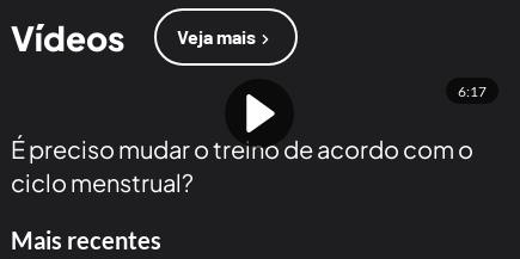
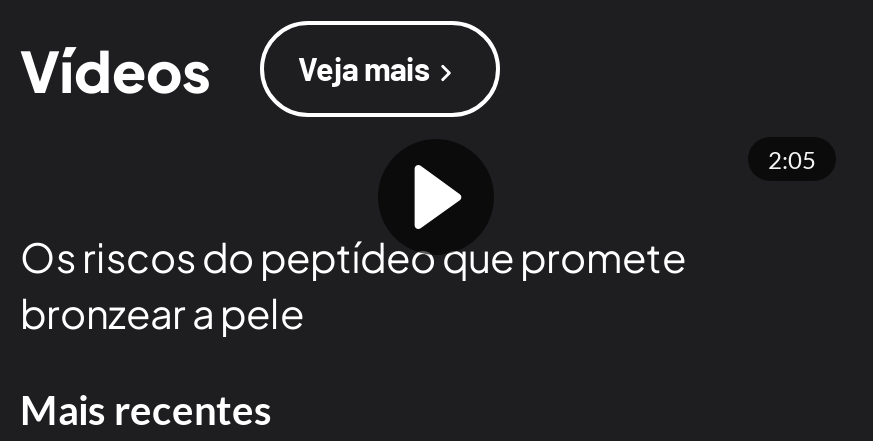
- 6:17
+ 2:05

- É preciso mudar o treino de acordo com o
- ciclo menstrual?
+ Os riscos do peptídeo que promete
+ bronzear a pele
